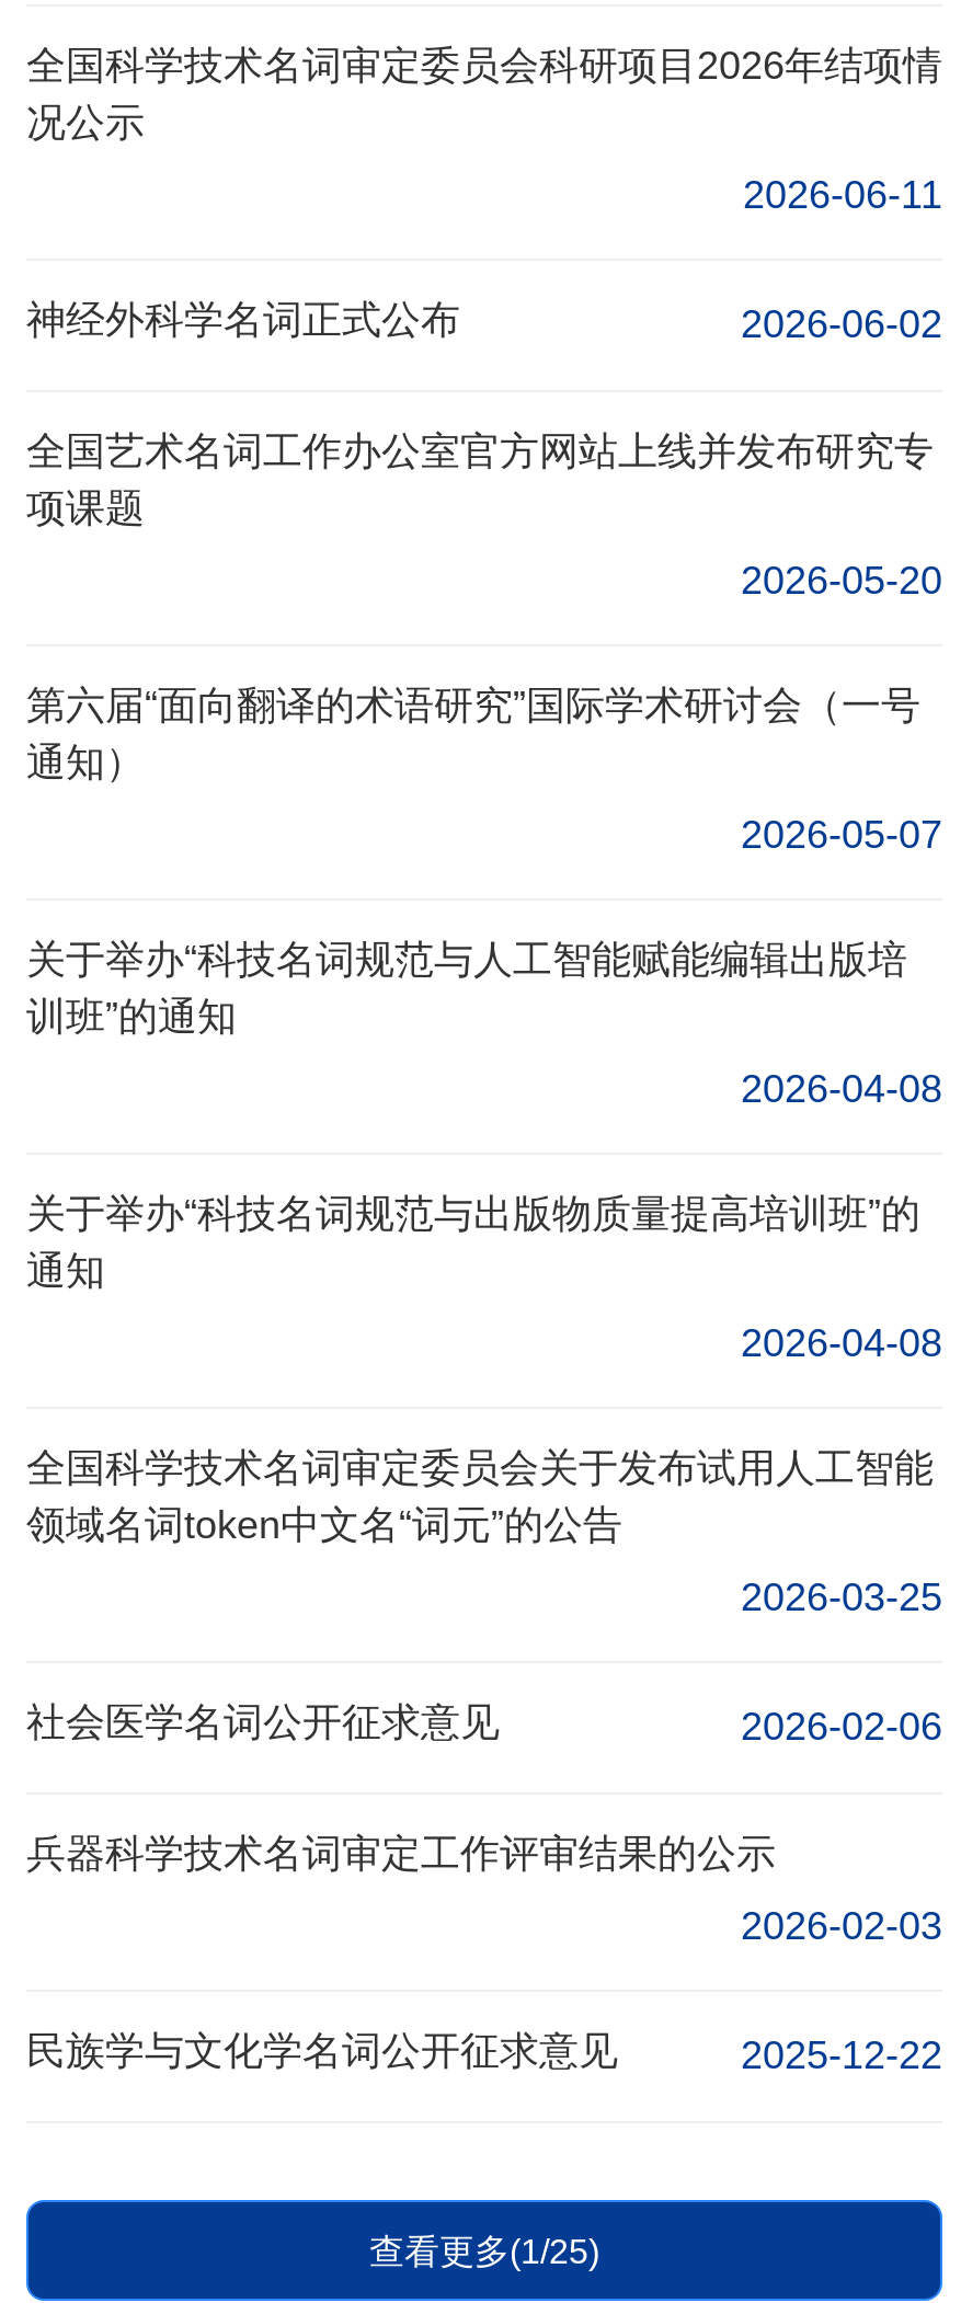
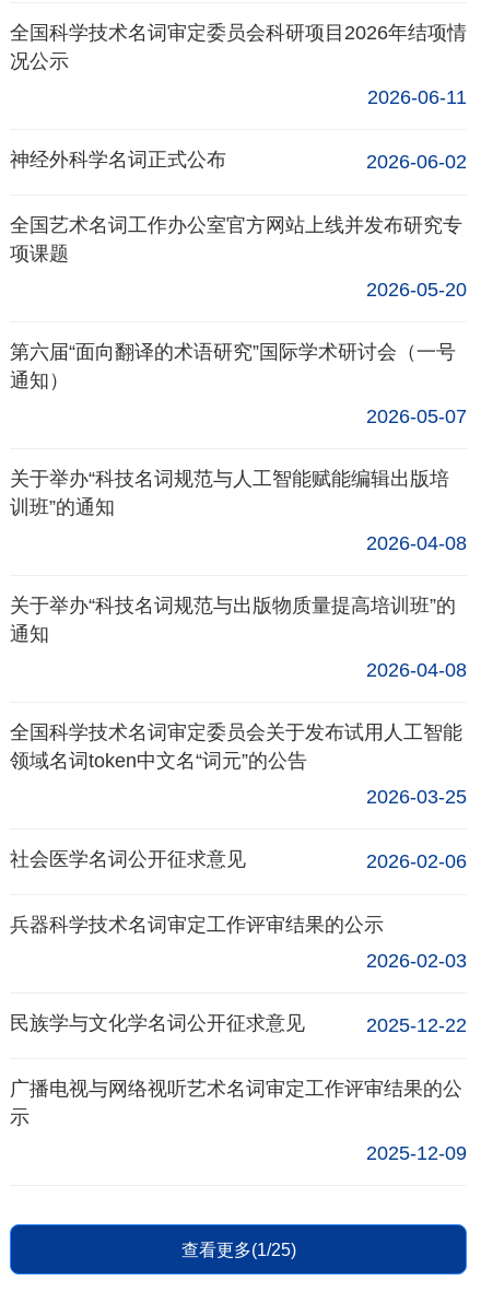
+ 广播电视与网络视听艺术名词审定工作评审结果的公
+ 示
+ 2025-12-09
